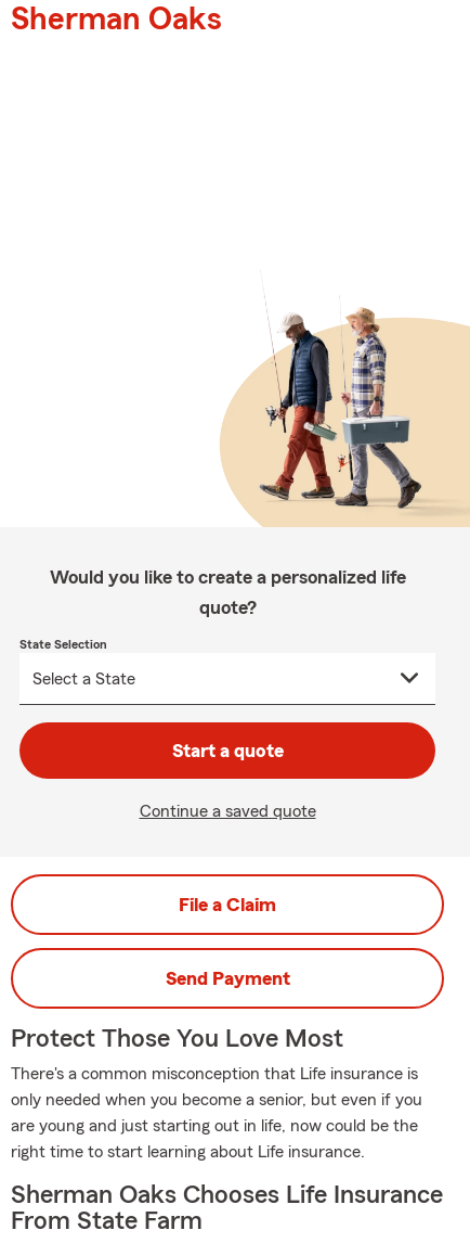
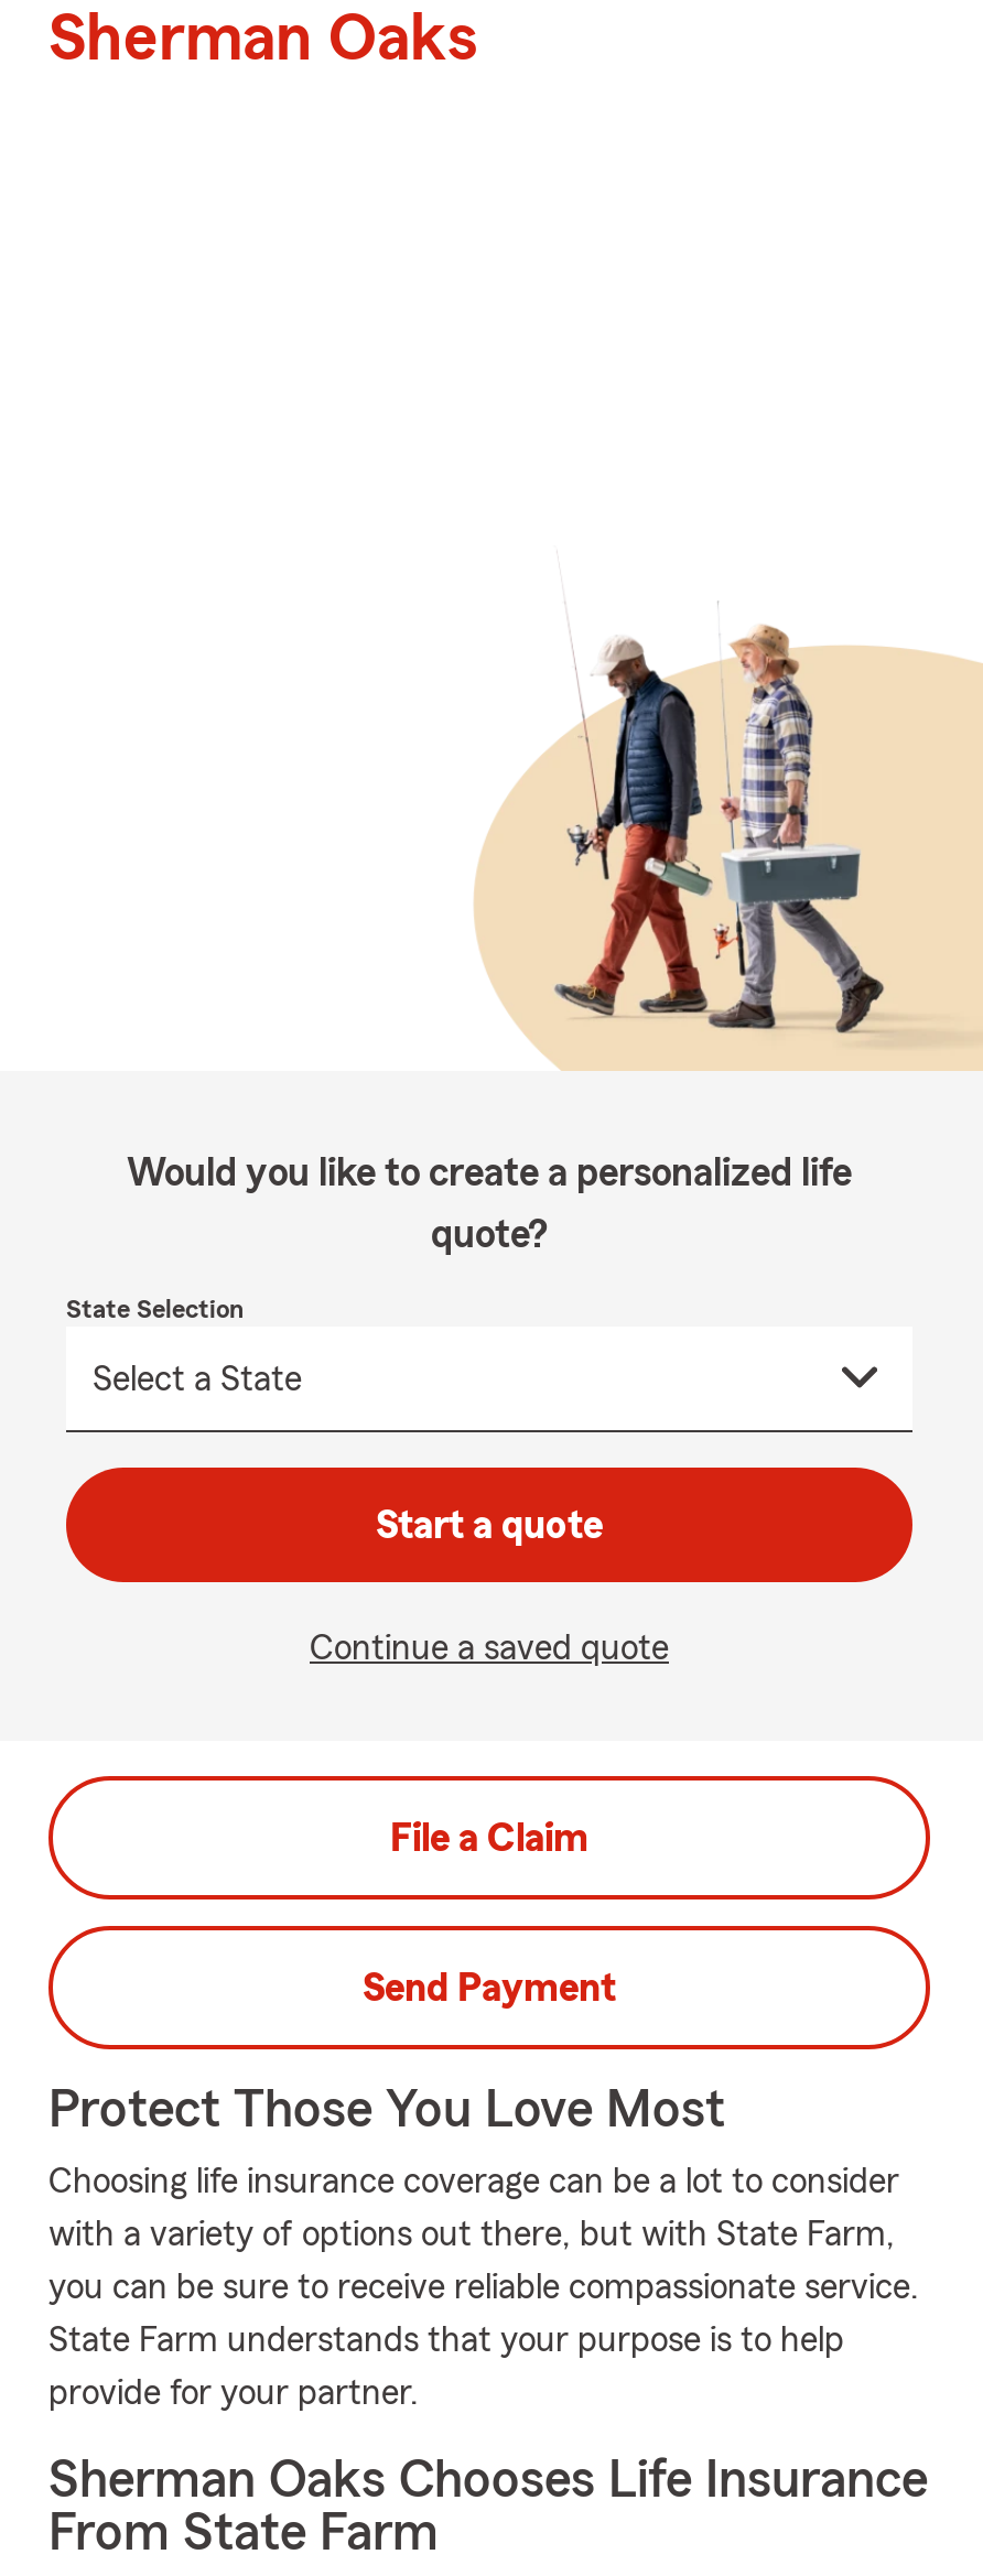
- There's a common misconception that Life insurance is
- only needed when you become a senior, but even if you
- are young and just starting out in life, now could be the
- right time to start learning about Life insurance.
+ Choosing life insurance coverage can be a lot to consider
+ with a variety of options out there, but with State Farm,
+ you can be sure to receive reliable compassionate service.
+ State Farm understands that your purpose is to help
+ provide for your partner.
